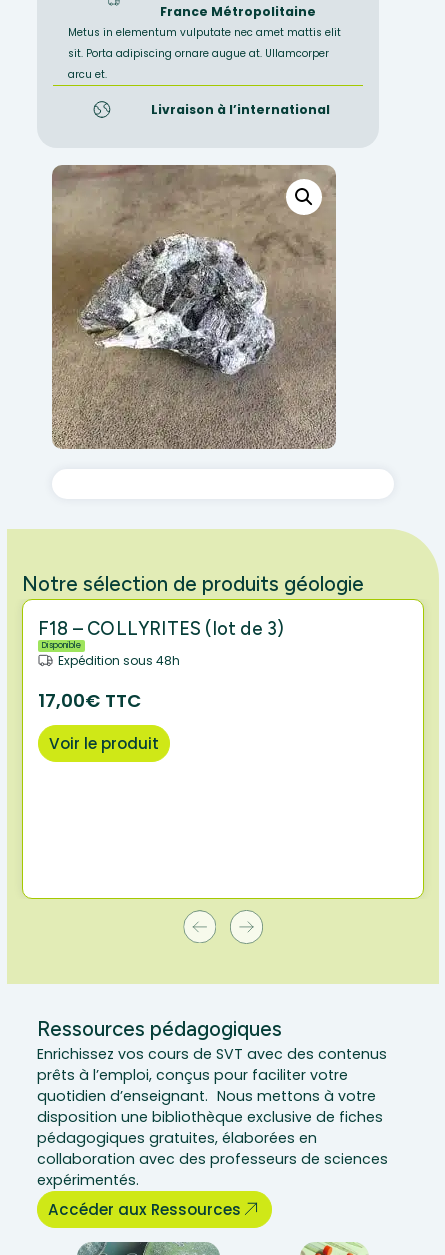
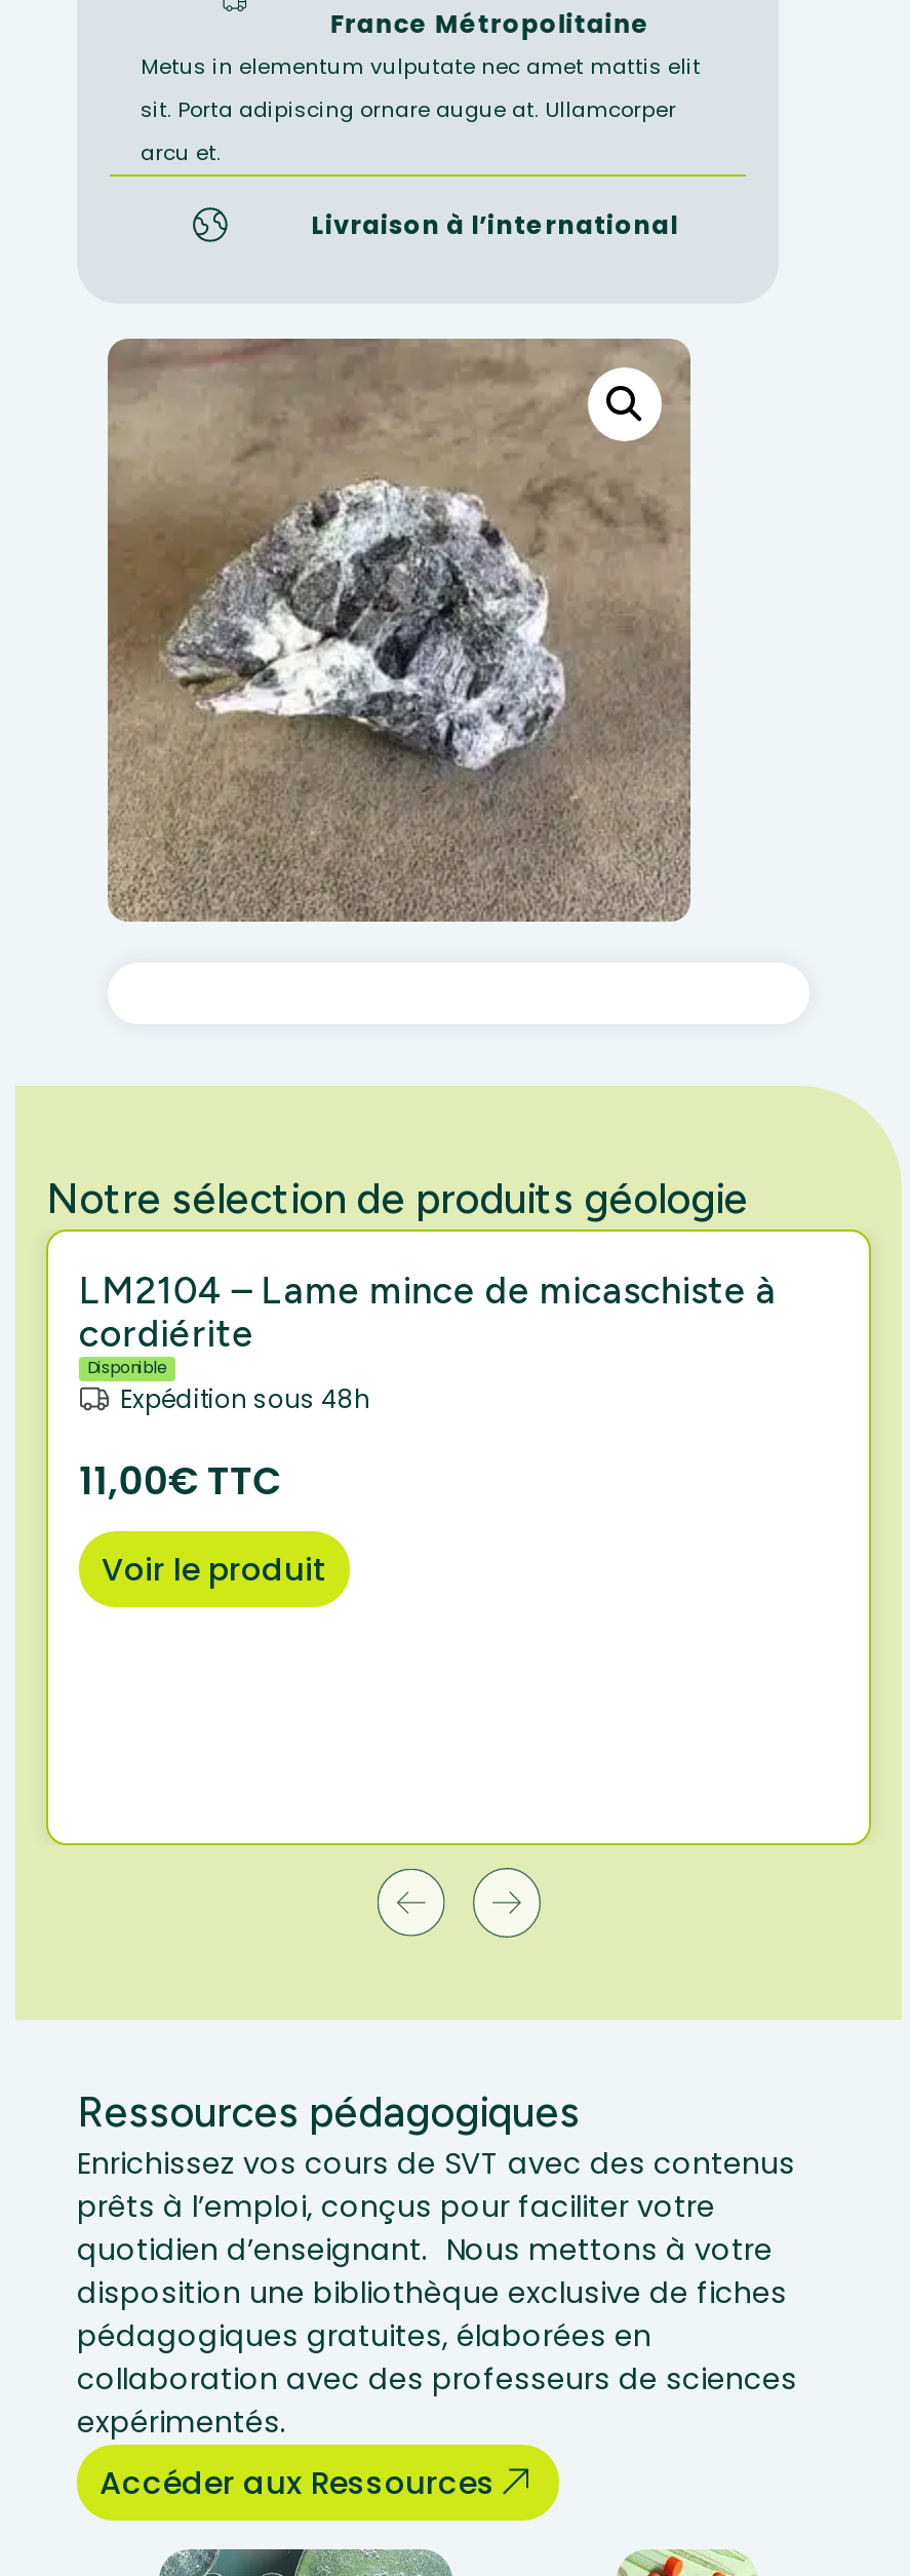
- F18 – COLLYRITES (lot de 3)
+ LM2104 – Lame mince de micaschiste à
+ cordiérite

moved down: Disponible | Expédition sous 48h

- 17,00€ TTC
+ 11,00€ TTC

moved down: Voir le produit
